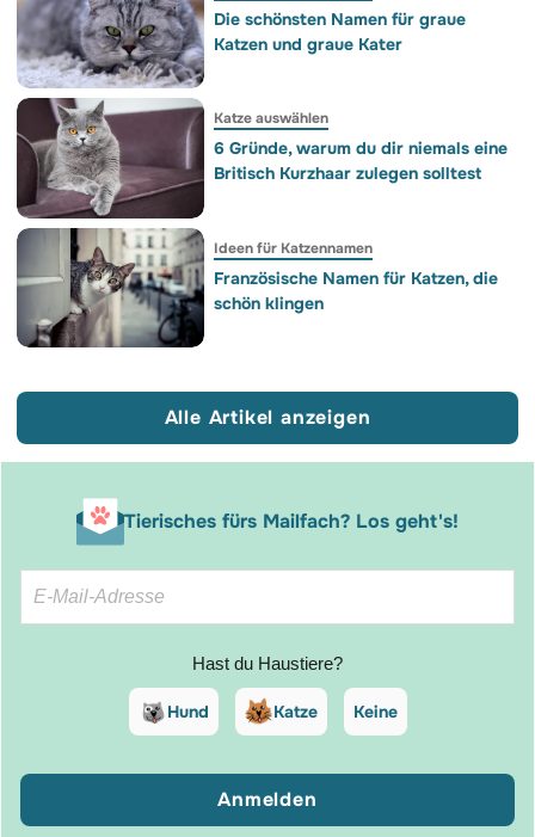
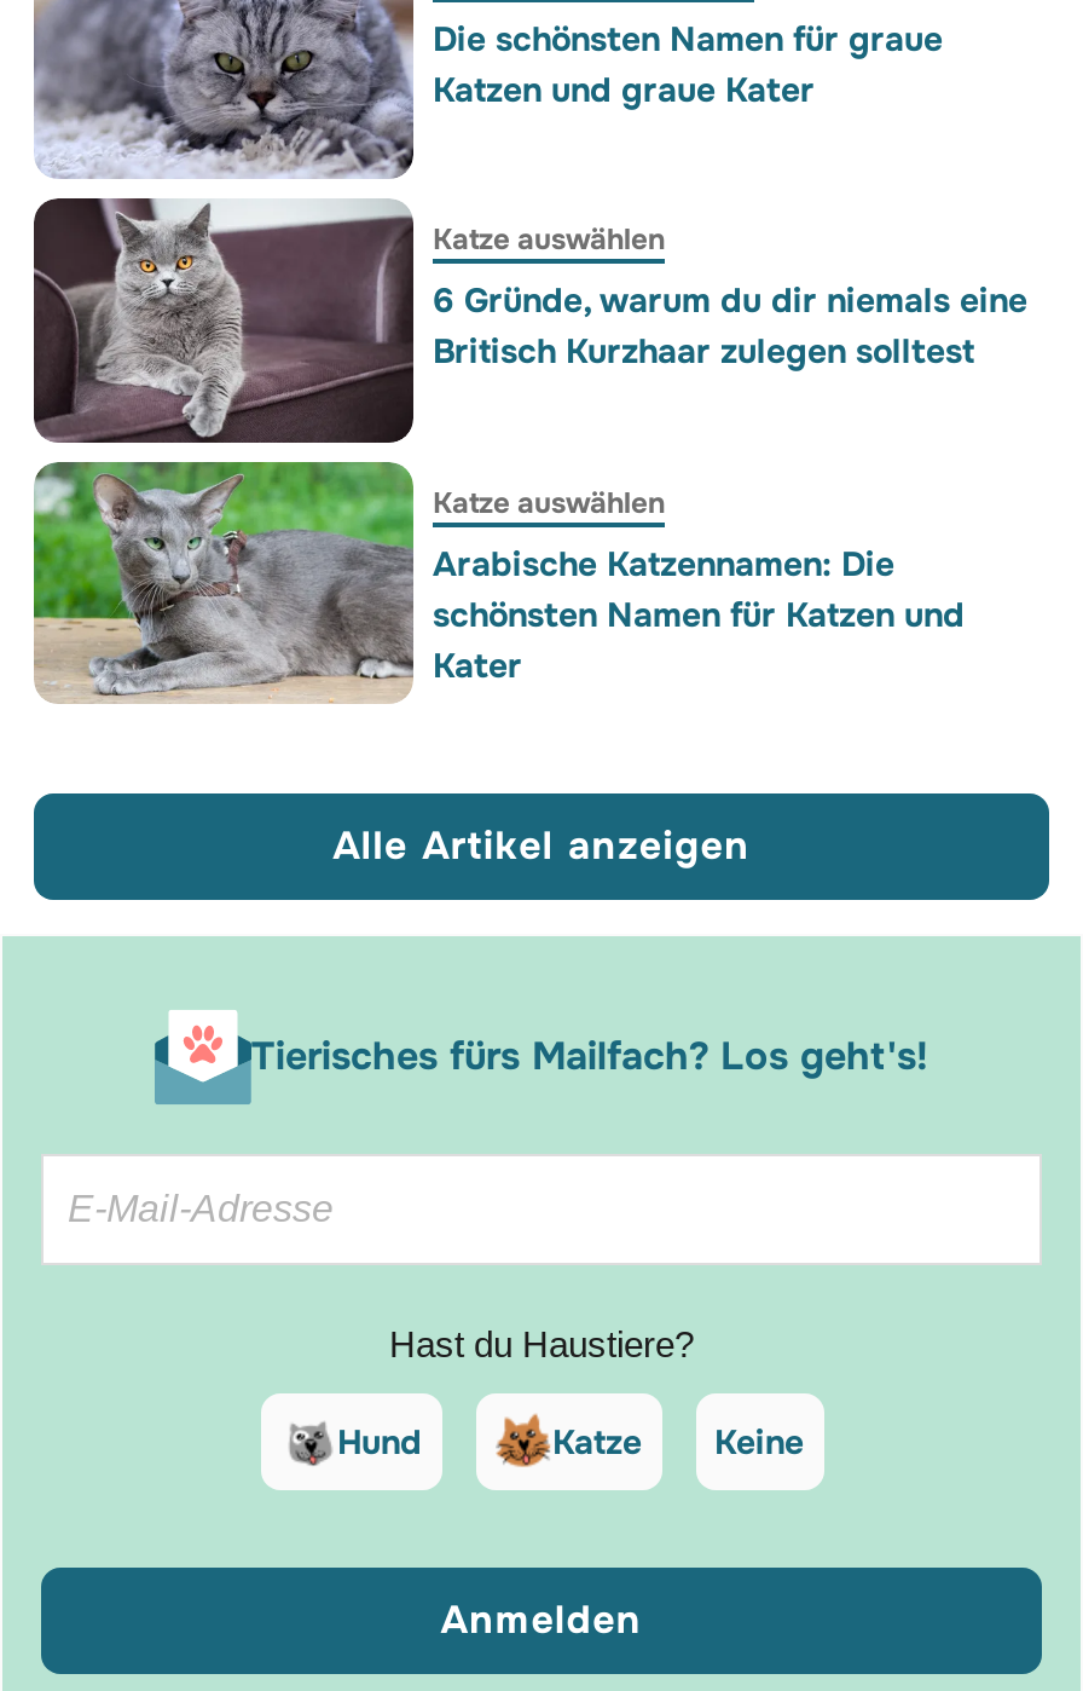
- [image]
- Ideen für Katzennamen
- Französische Namen für Katzen, die
- schön klingen
+ [image]
+ Katze auswählen
+ Arabische Katzennamen: Die
+ schönsten Namen für Katzen und
+ Kater
